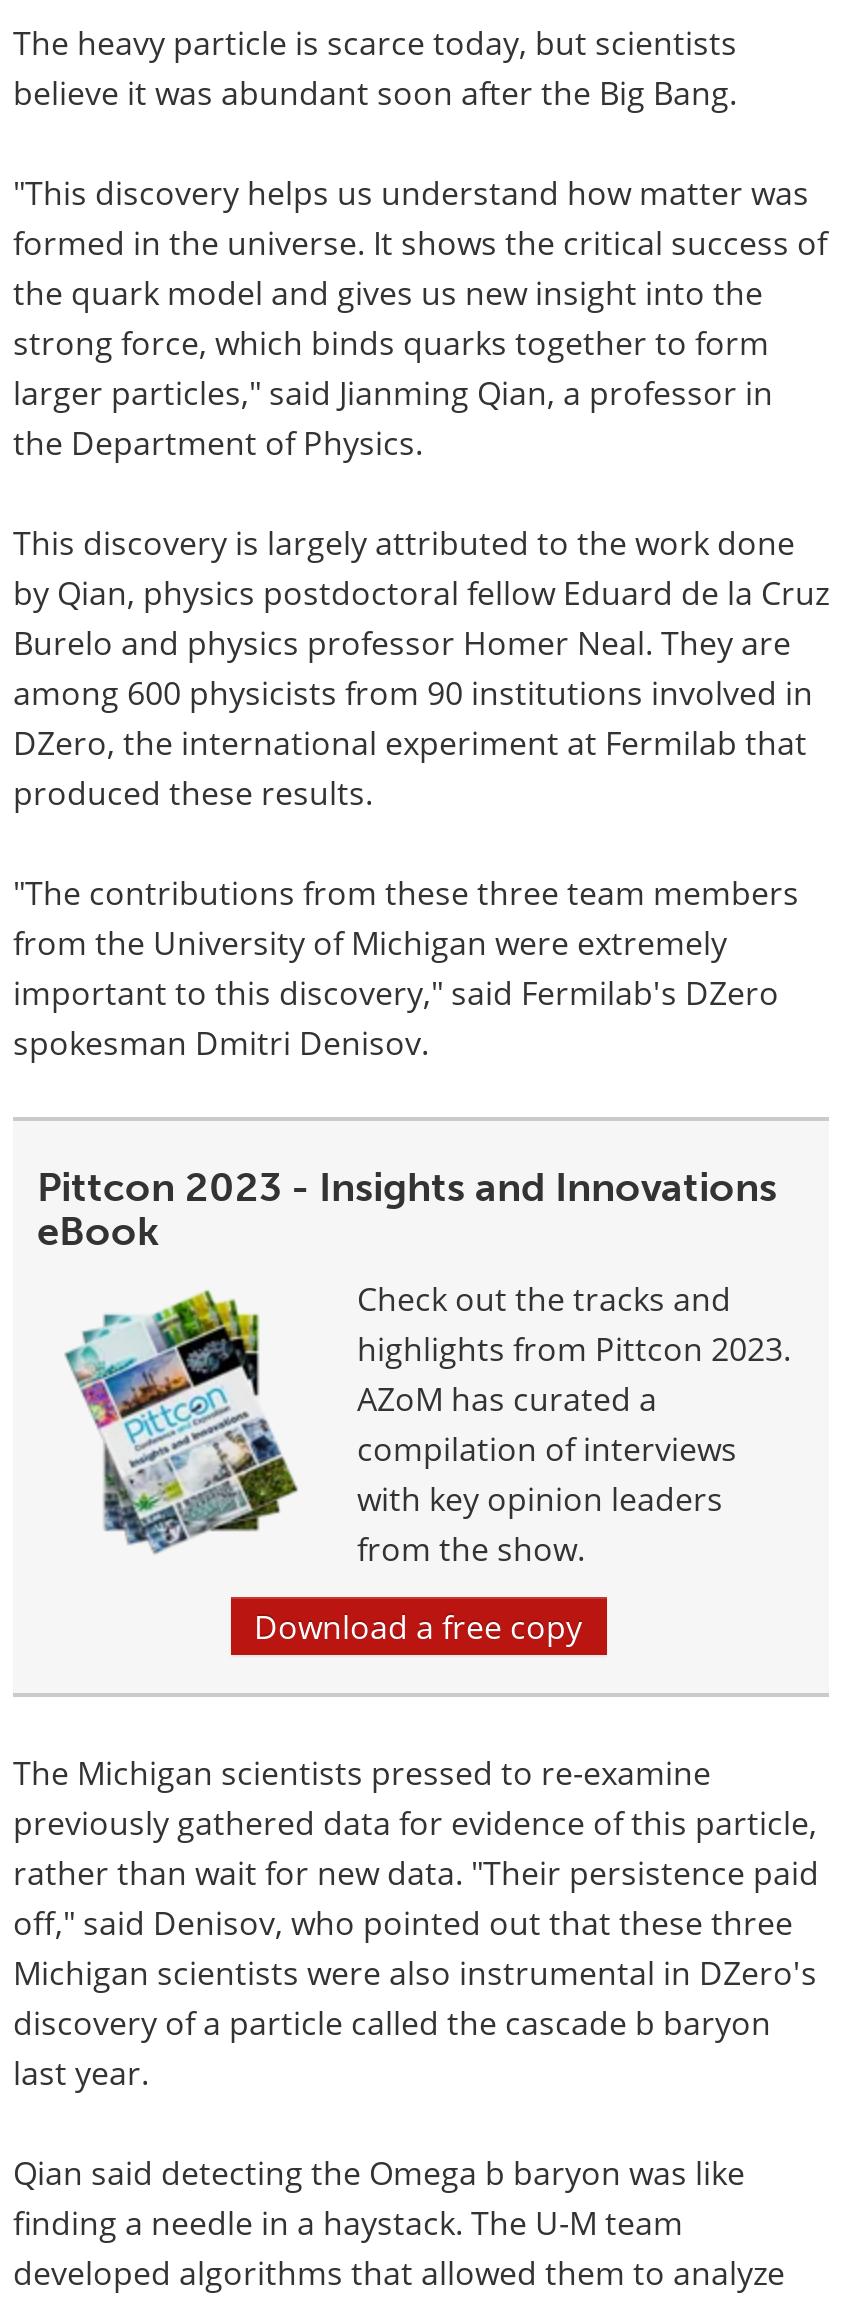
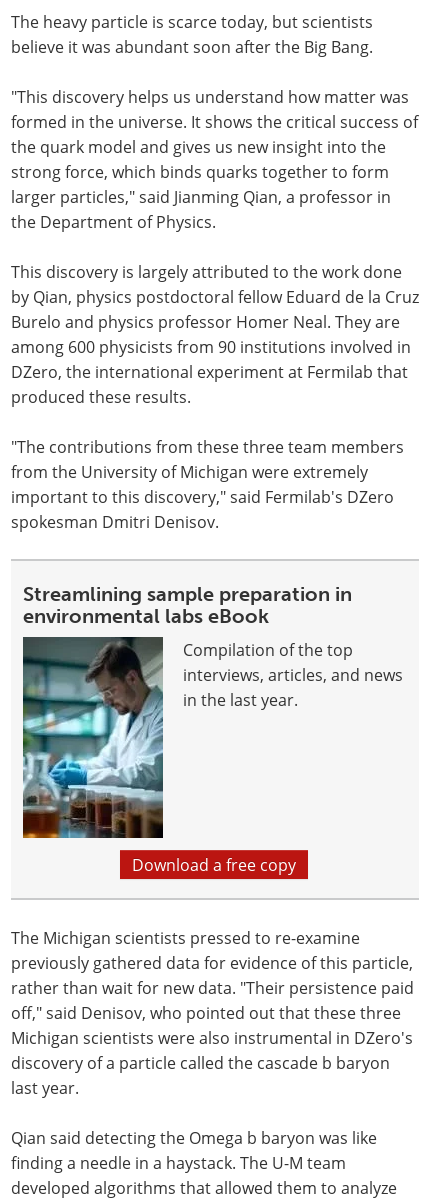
- Pittcon 2023 - Insights and Innovations
- eBook
+ Streamlining sample preparation in
+ environmental labs eBook

- [image]
- Check out the tracks and
- highlights from Pittcon 2023.
- AZoM has curated a
- compilation of interviews
- with key opinion leaders
- from the show.
+ [image]
+ Compilation of the top
+ interviews, articles, and news
+ in the last year.
